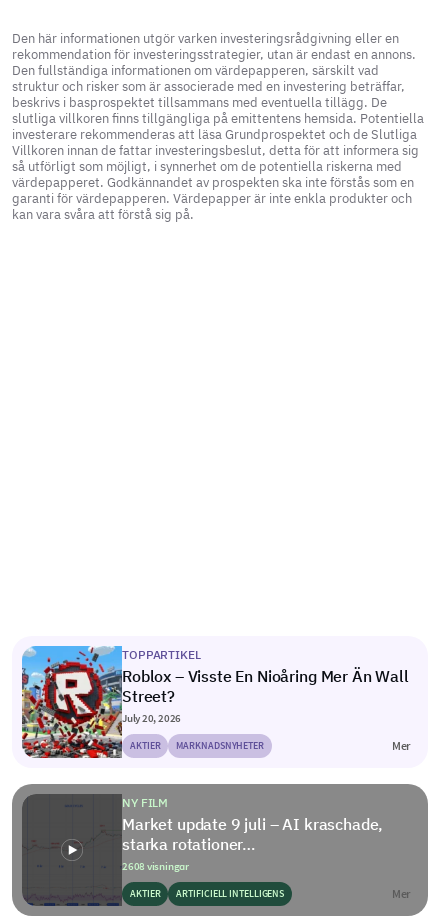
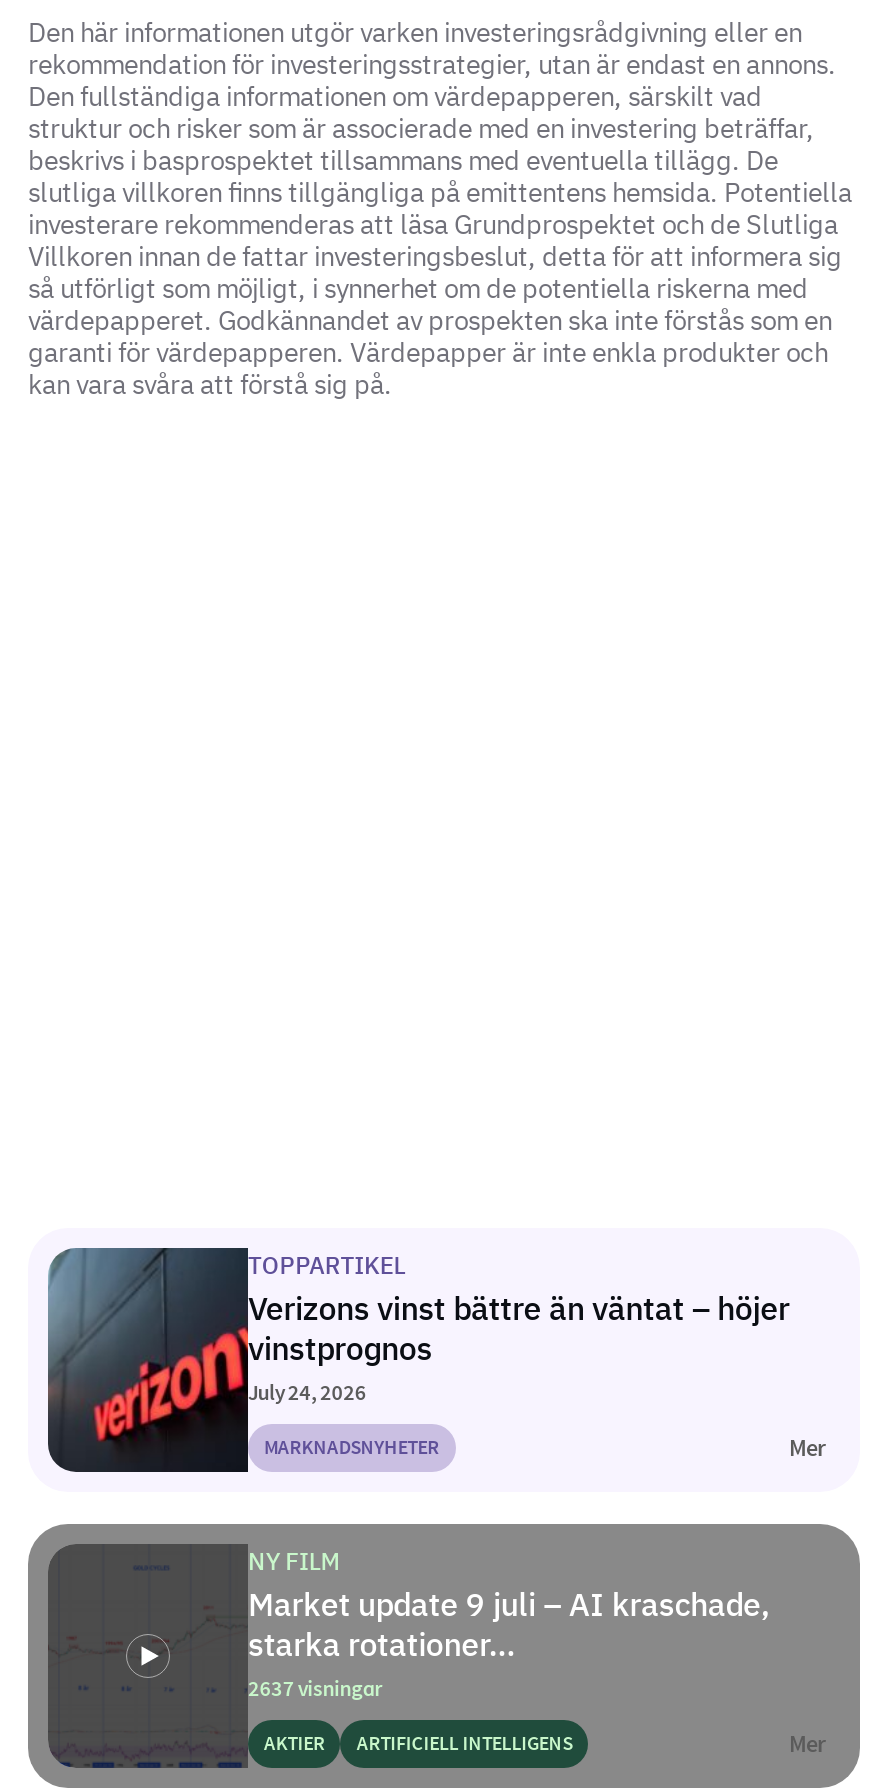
- [image]
- Roblox – Visste En Nioåring Mer Än Wall
- Street?
- July 20, 2026
- AKTIER
+ [image]
+ Verizons vinst bättre än väntat – höjer
+ vinstprognos
+ July 24, 2026

- 2608 visningar
+ 2637 visningar
